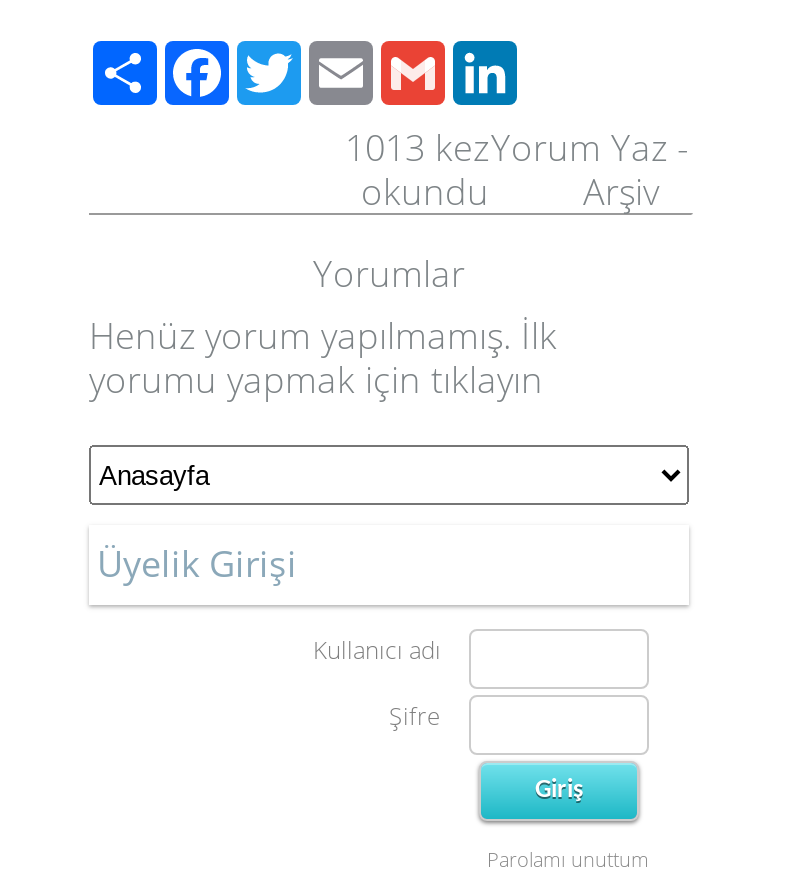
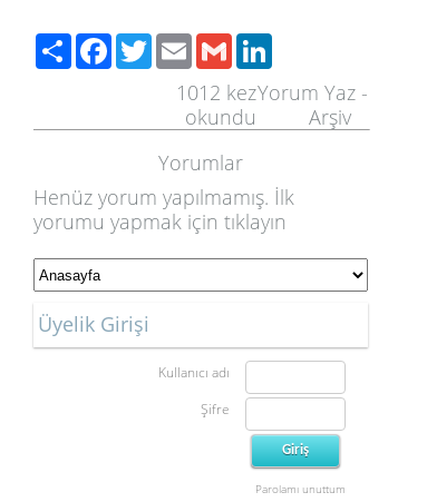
- 1013 kez Yorum Yaz -
+ 1012 kez Yorum Yaz -
